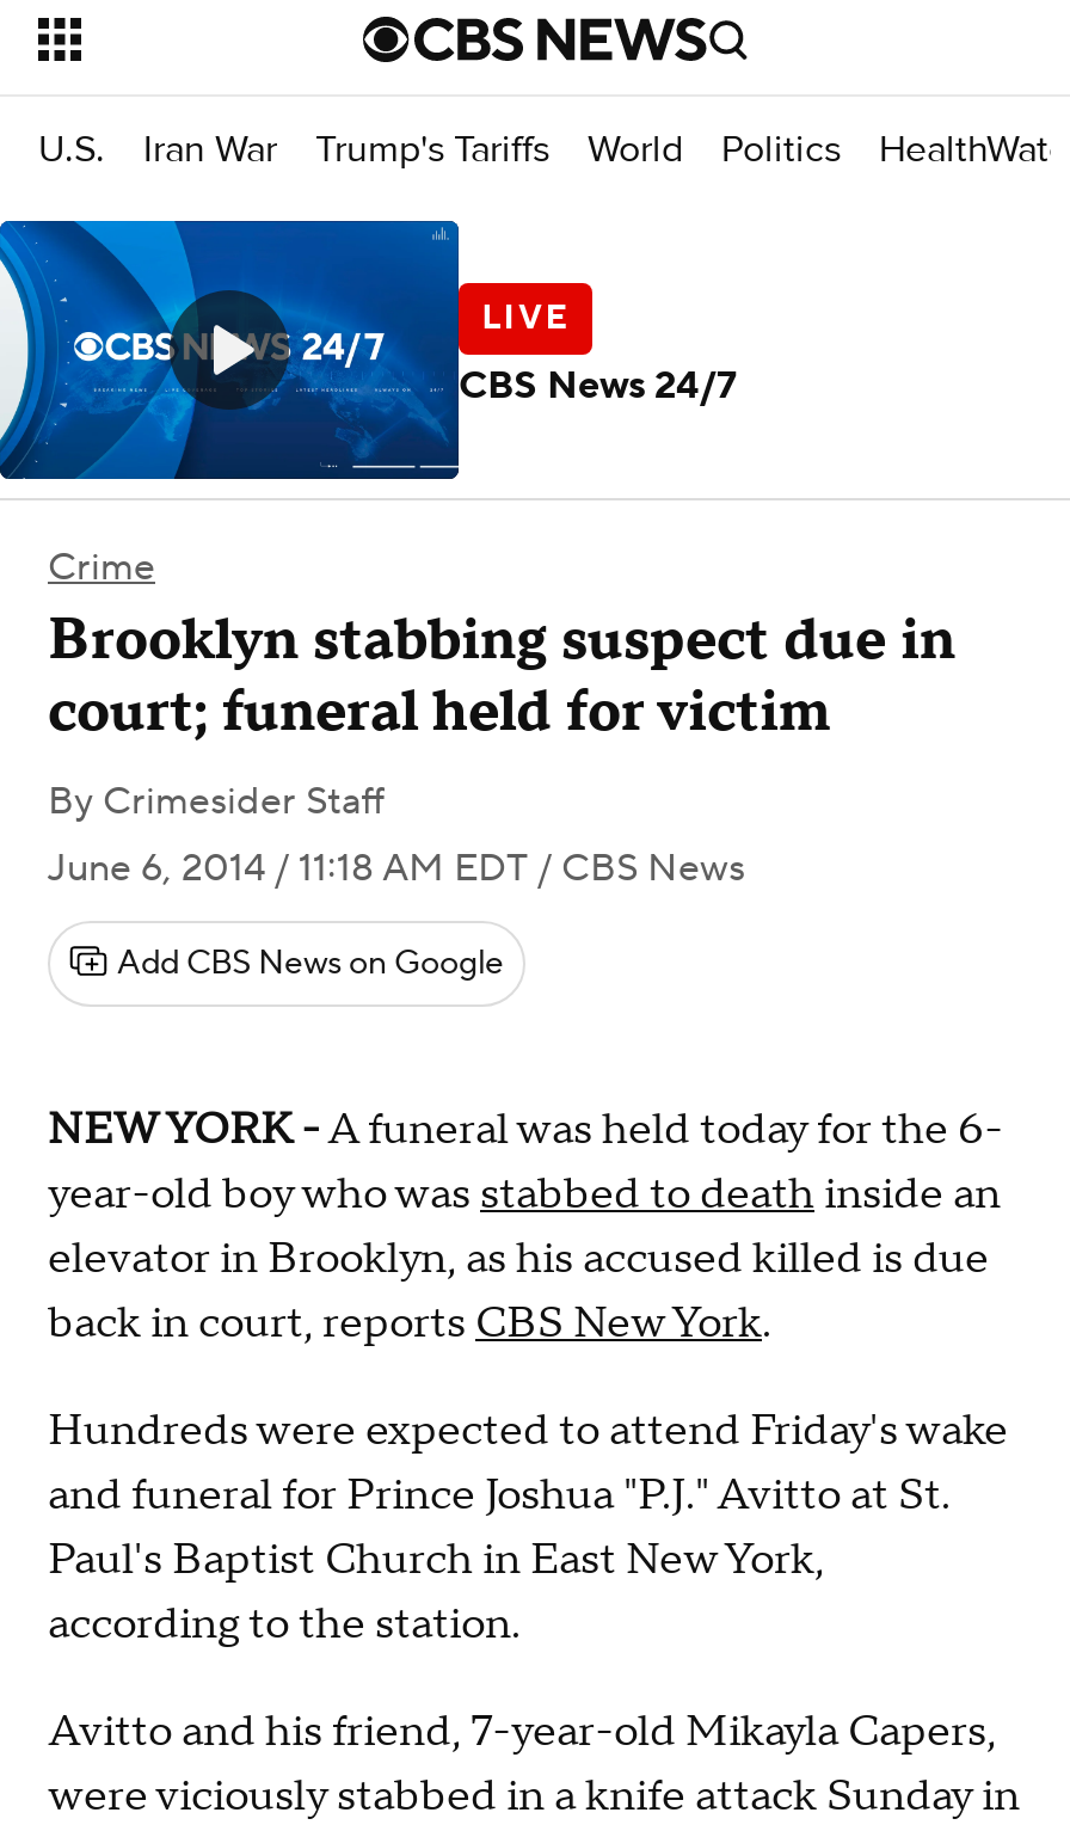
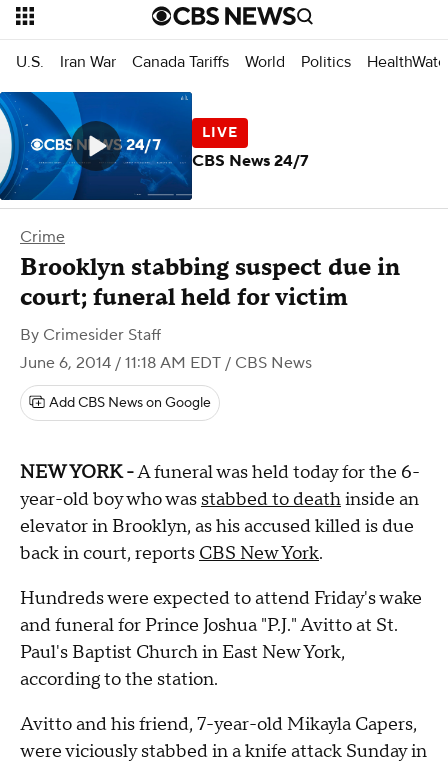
- Trump's Tariffs
+ Canada Tariffs
